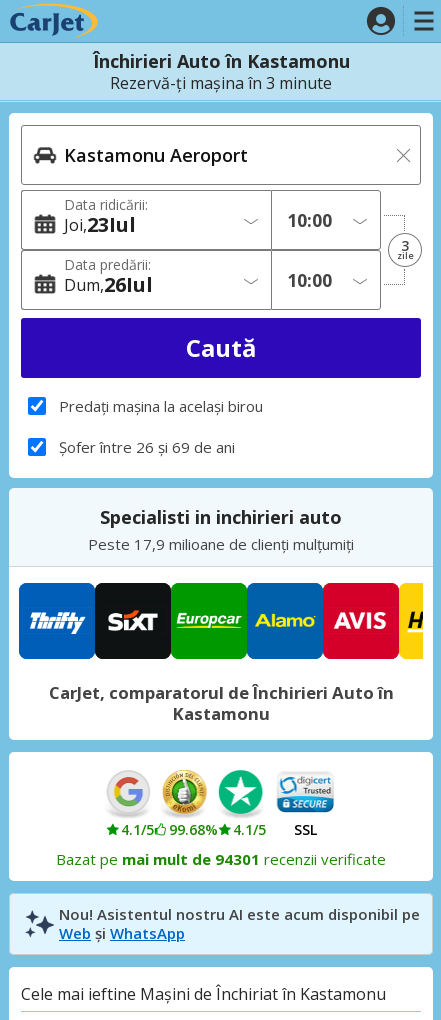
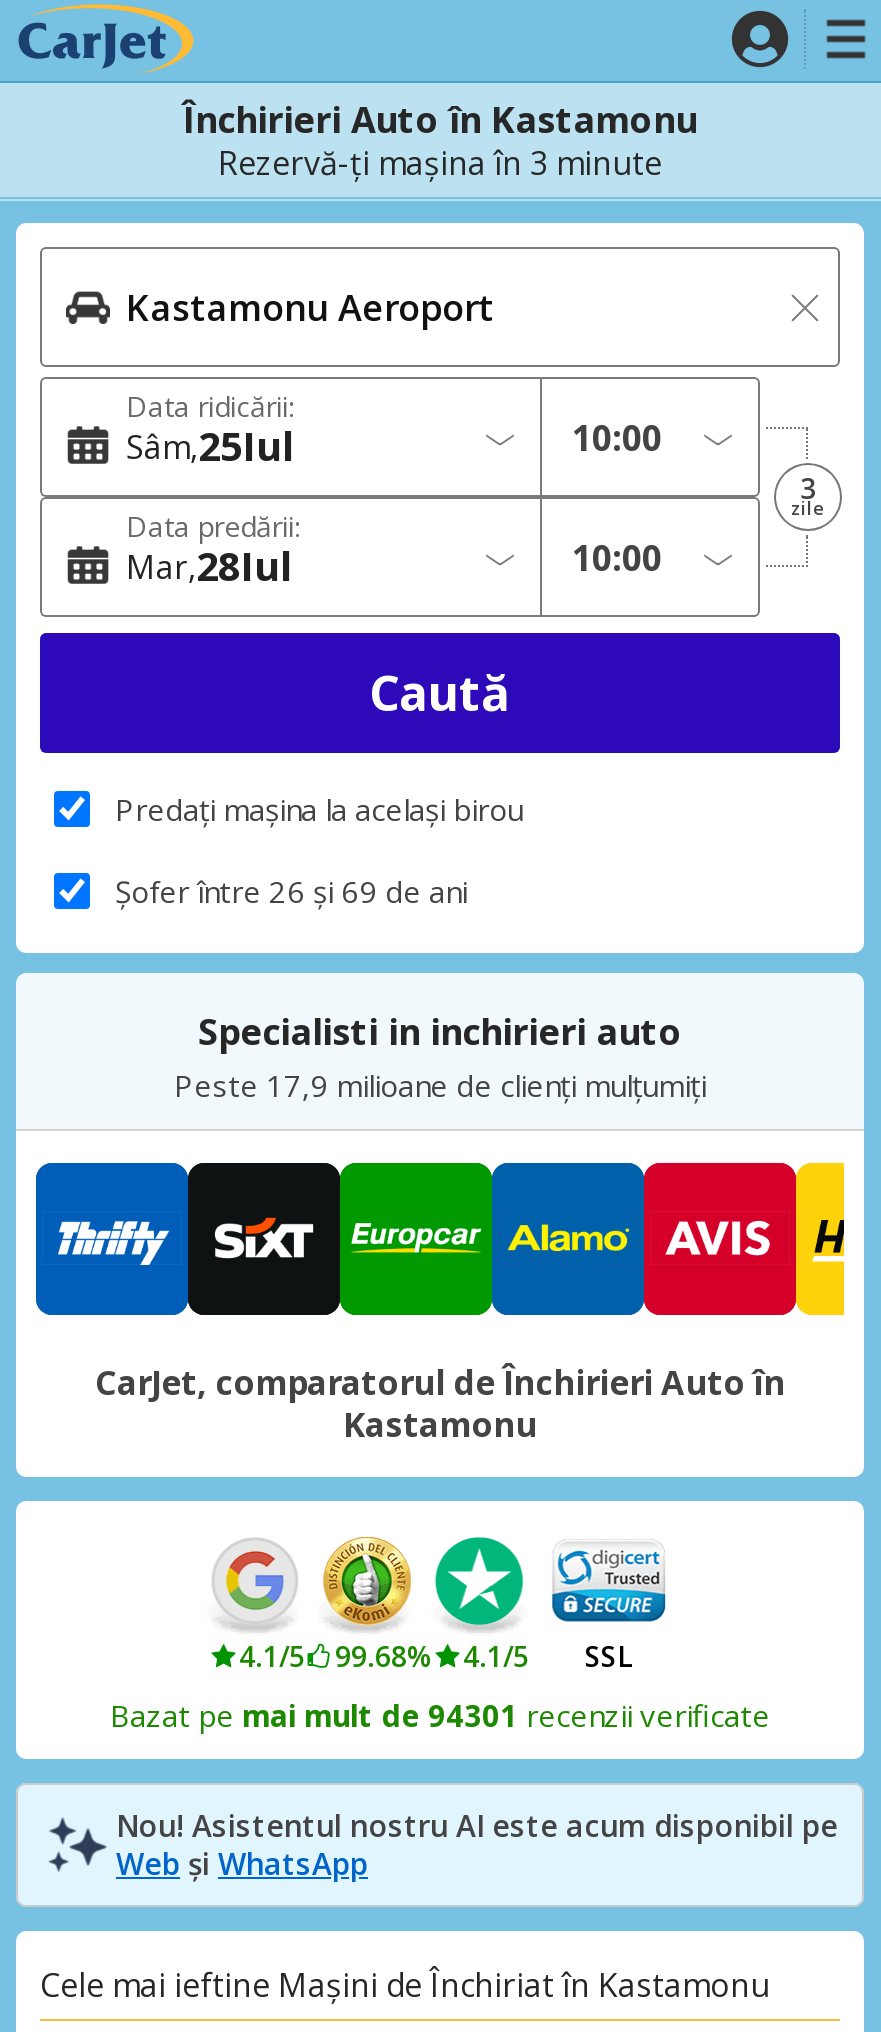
- Joi 23Iul
+ Sâm 25Iul

- Dum 26Iul
+ Mar 28Iul
